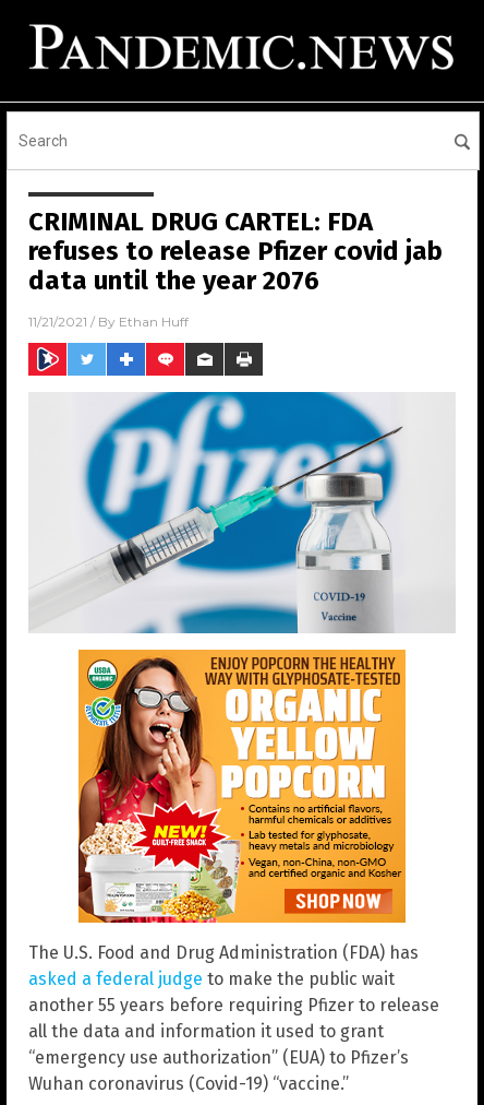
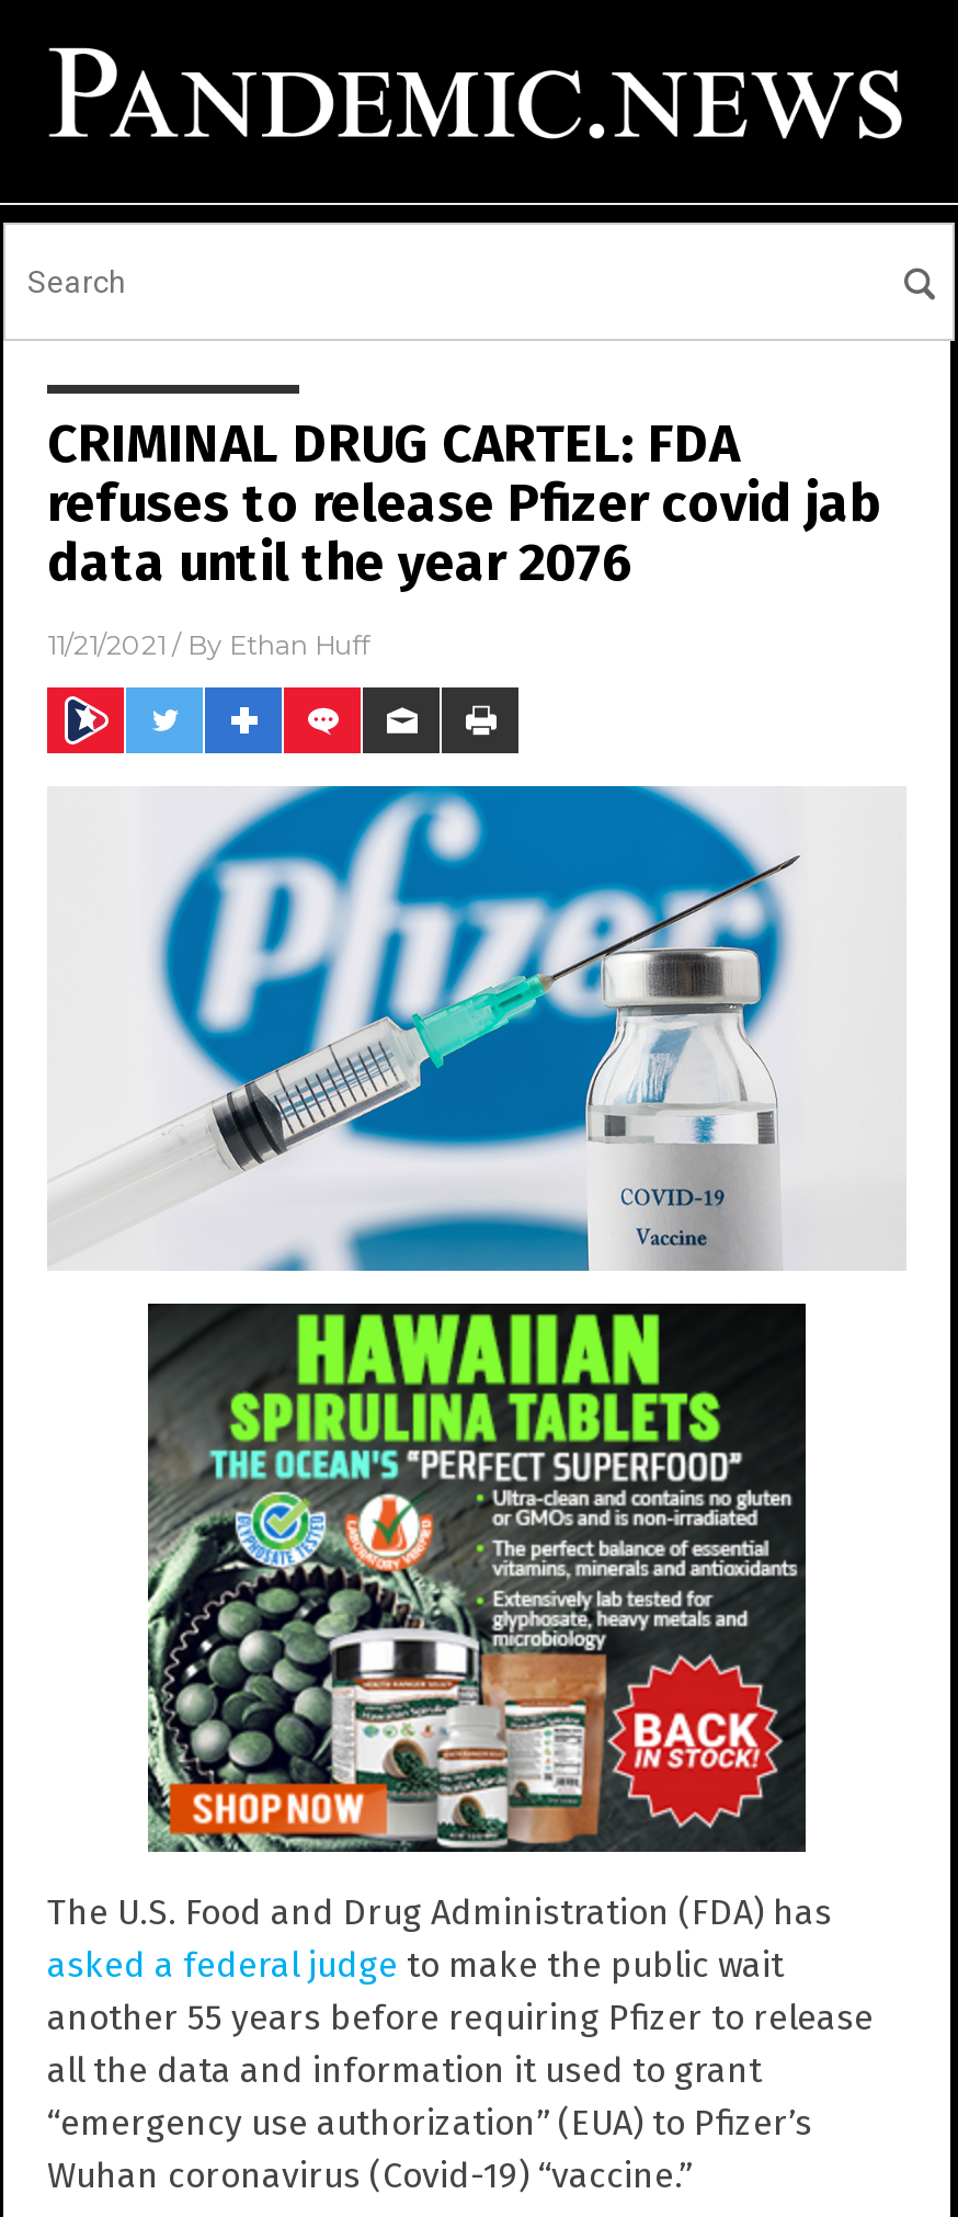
- [image]
+ [image]
